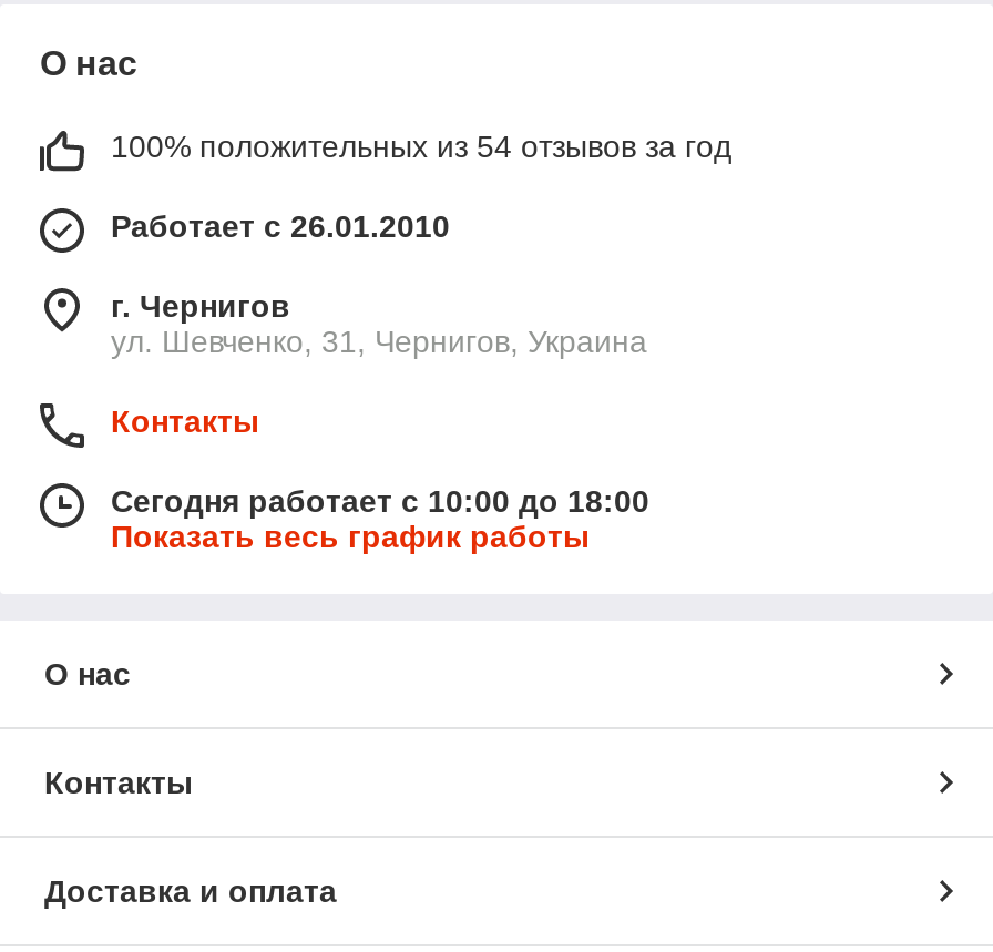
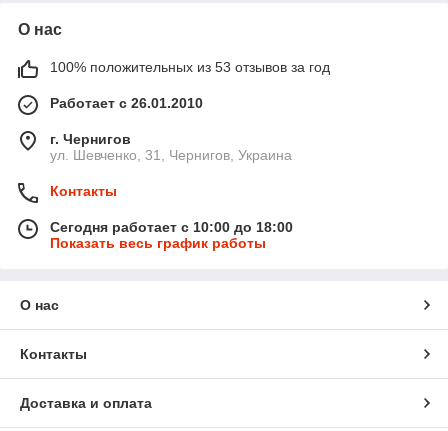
- 100% положительных из 54 отзывов за год
+ 100% положительных из 53 отзывов за год
